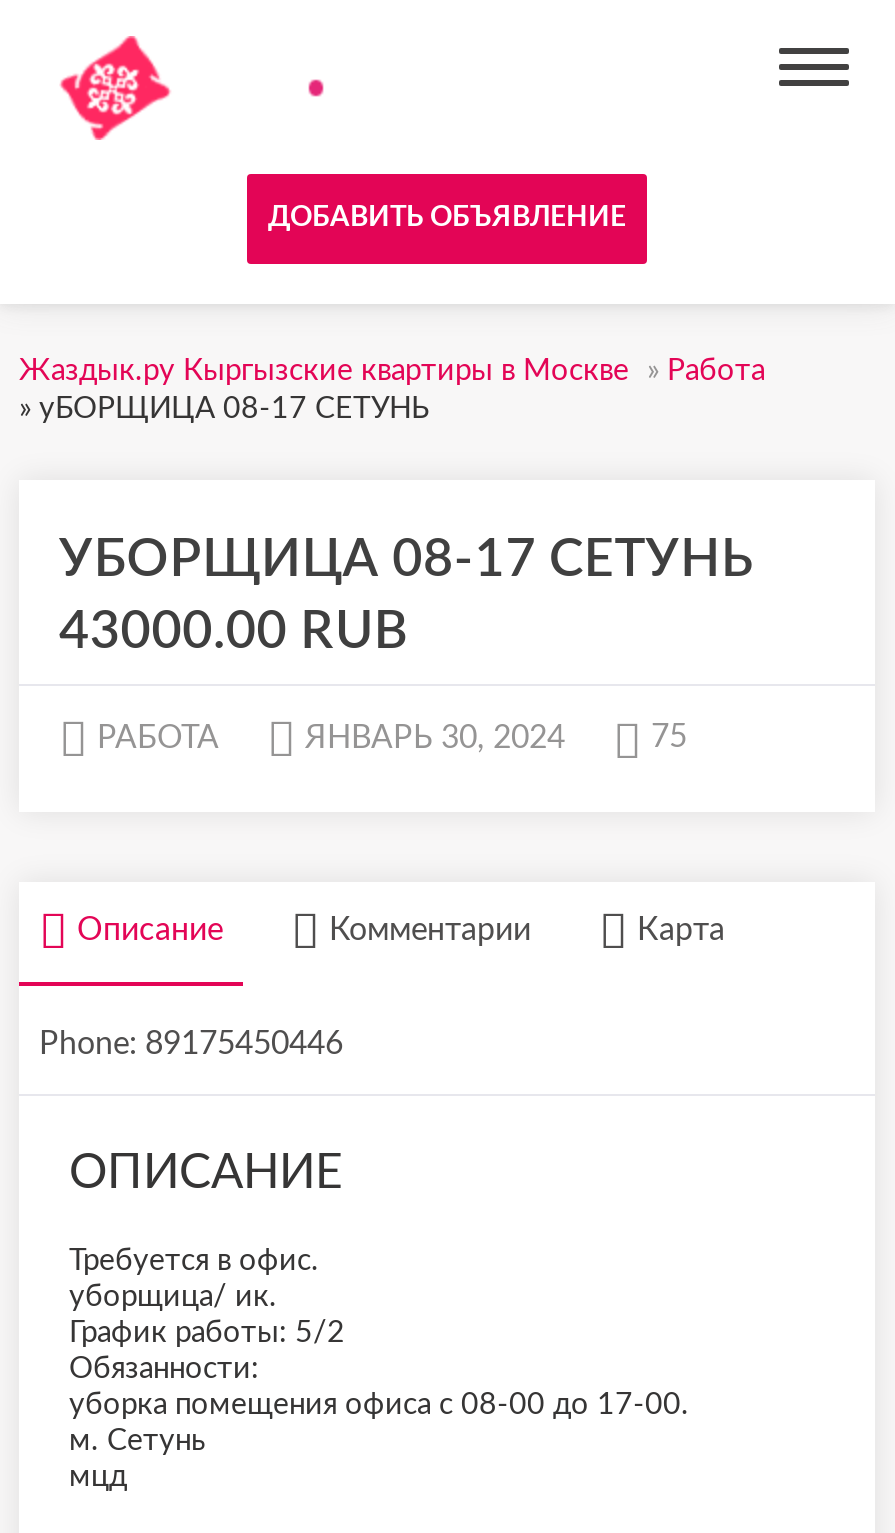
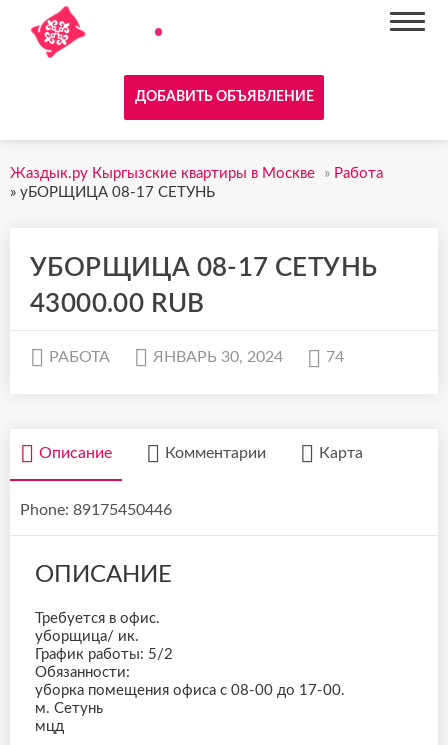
- 75
+ 74
